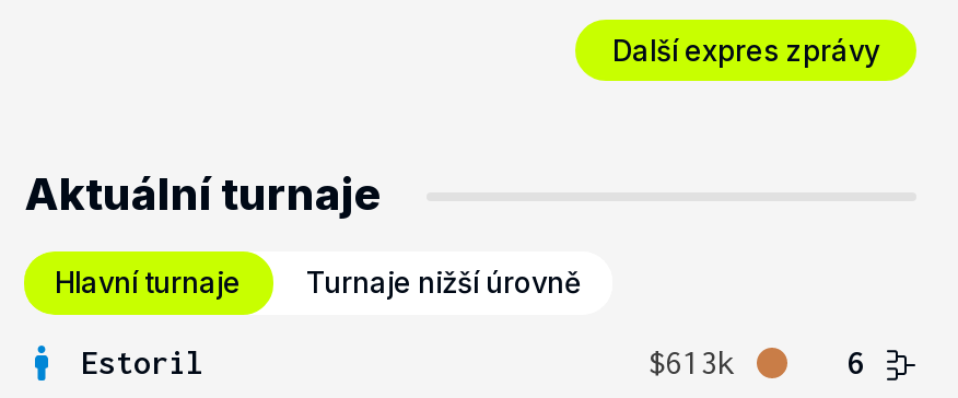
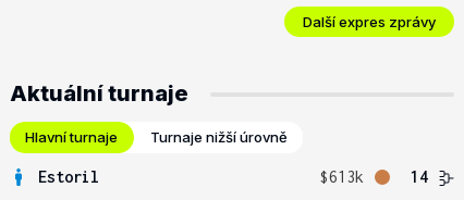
- 6
+ 14
